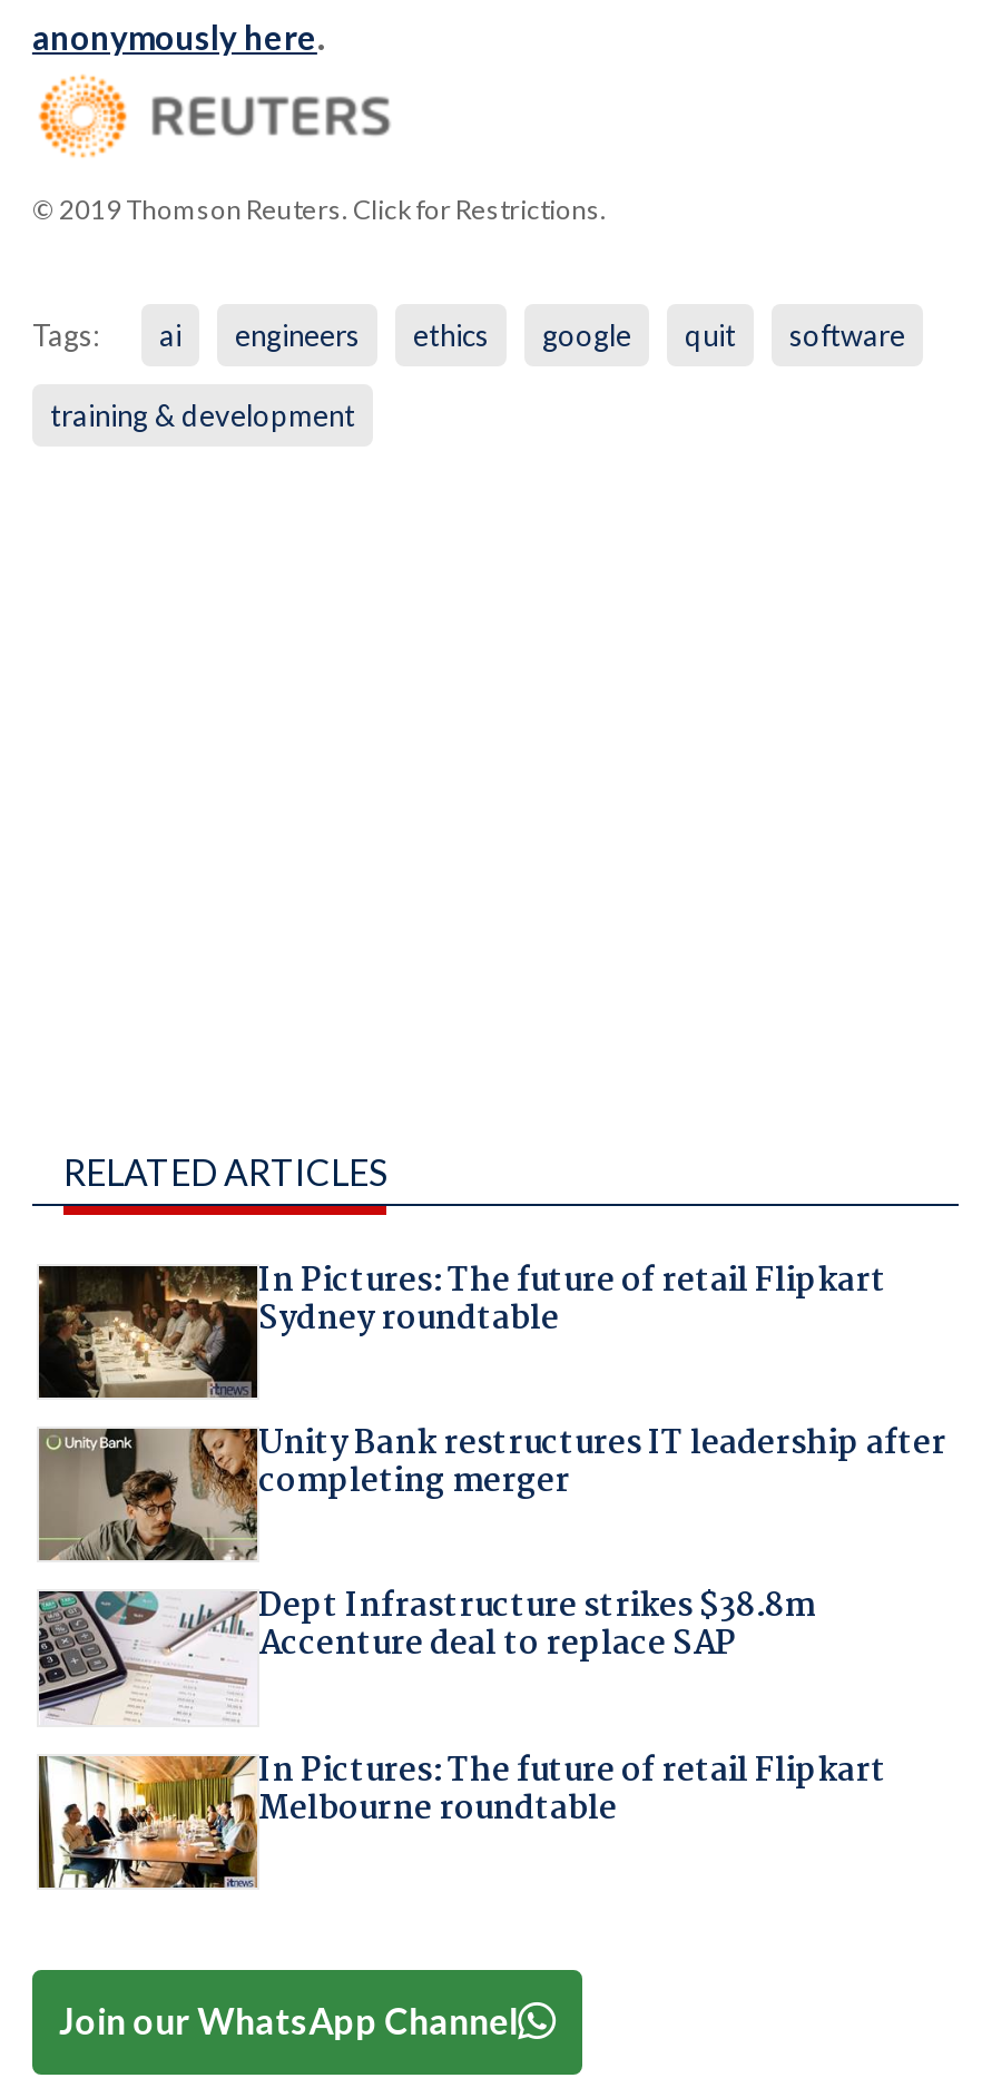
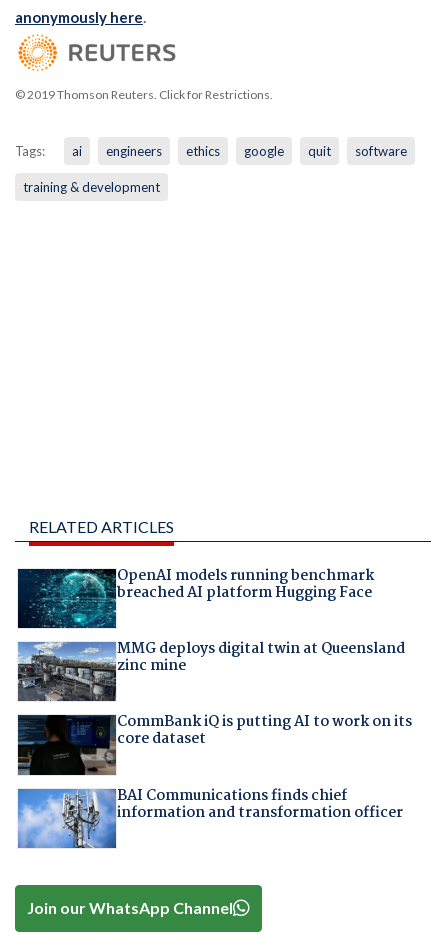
- [image]
- In Pictures: The future of retail Flipkart
- Sydney roundtable
+ [image]
+ OpenAI models running benchmark
+ breached AI platform Hugging Face

- [image]
- Unity Bank restructures IT leadership after
- completing merger
+ [image]
+ MMG deploys digital twin at Queensland
+ zinc mine

- [image]
- Dept Infrastructure strikes $38.8m
- Accenture deal to replace SAP
+ [image]
+ CommBank iQ is putting AI to work on its
+ core dataset

- [image]
- In Pictures: The future of retail Flipkart
- Melbourne roundtable
+ [image]
+ BAI Communications finds chief
+ information and transformation officer
